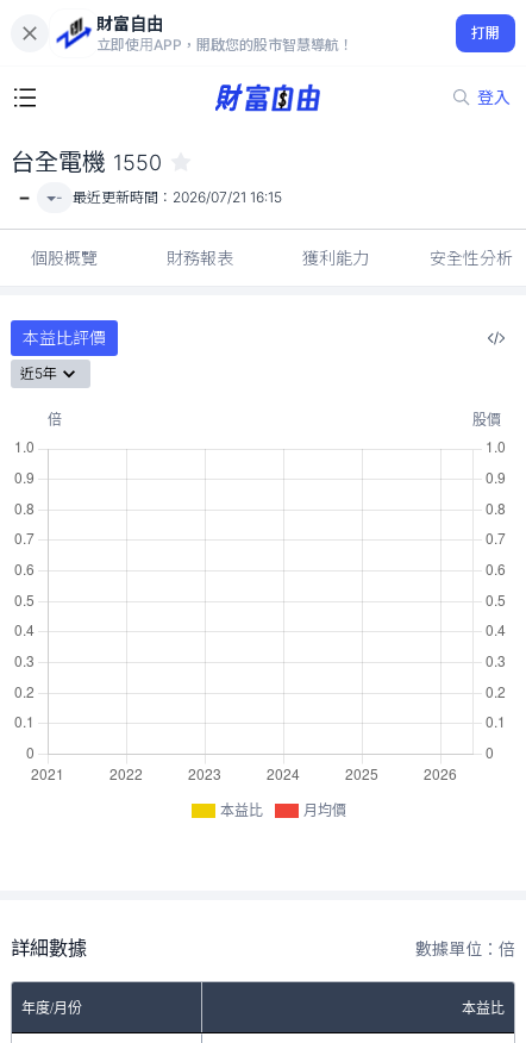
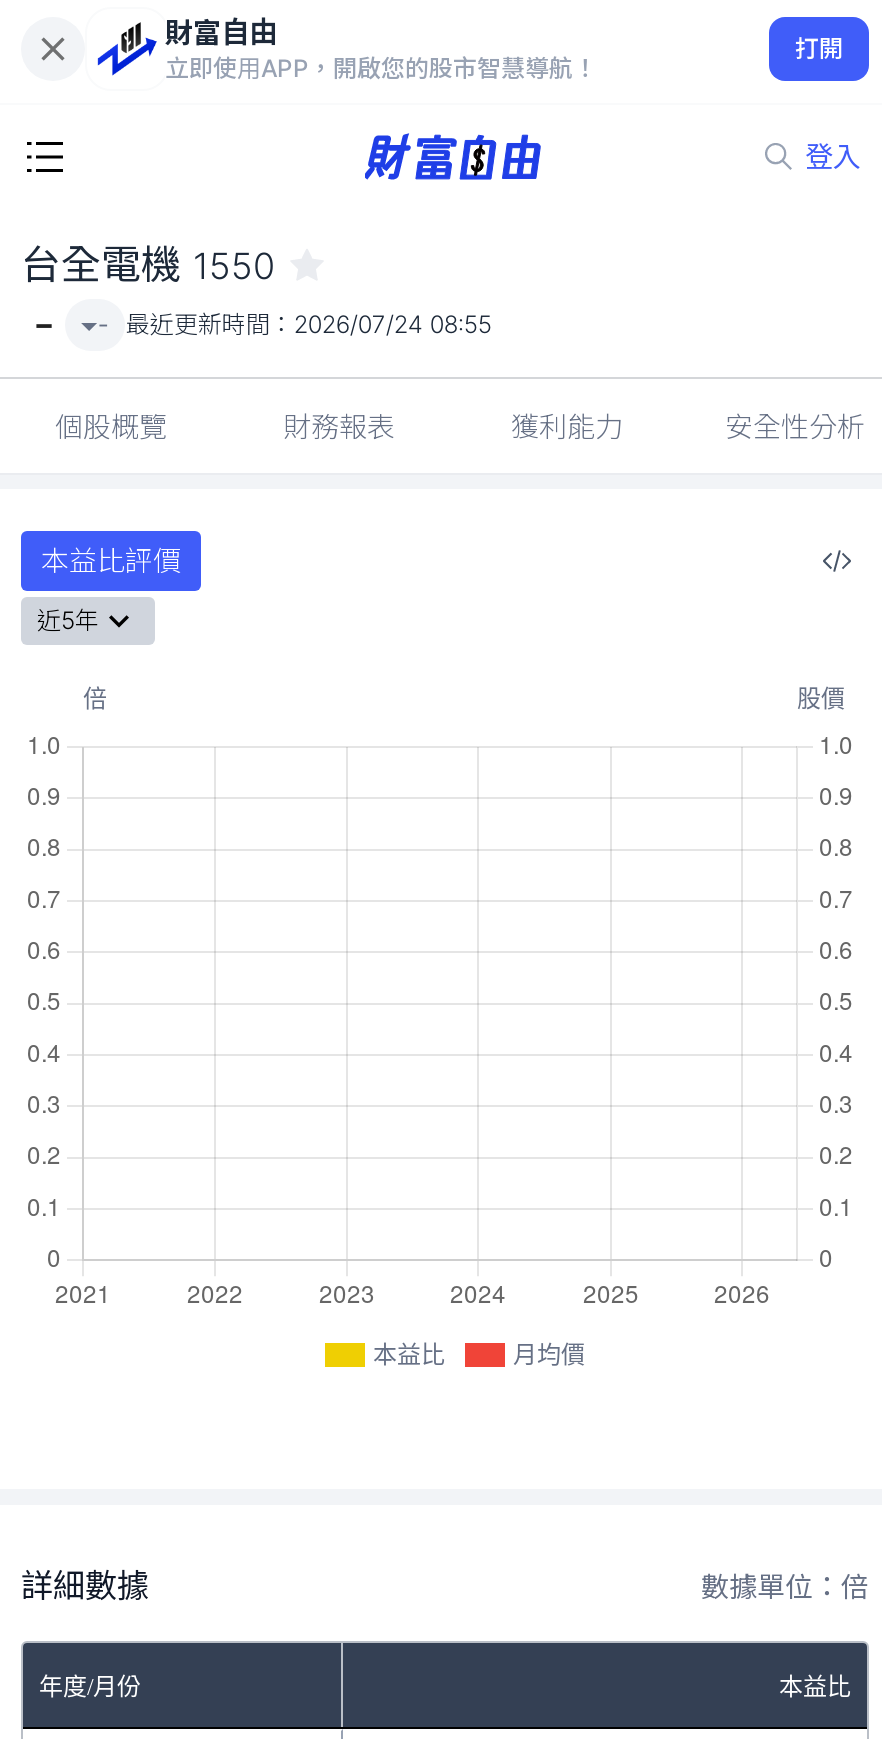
- - 最近更新時間：2026/07/21 16:15
+ - 最近更新時間：2026/07/24 08:55
